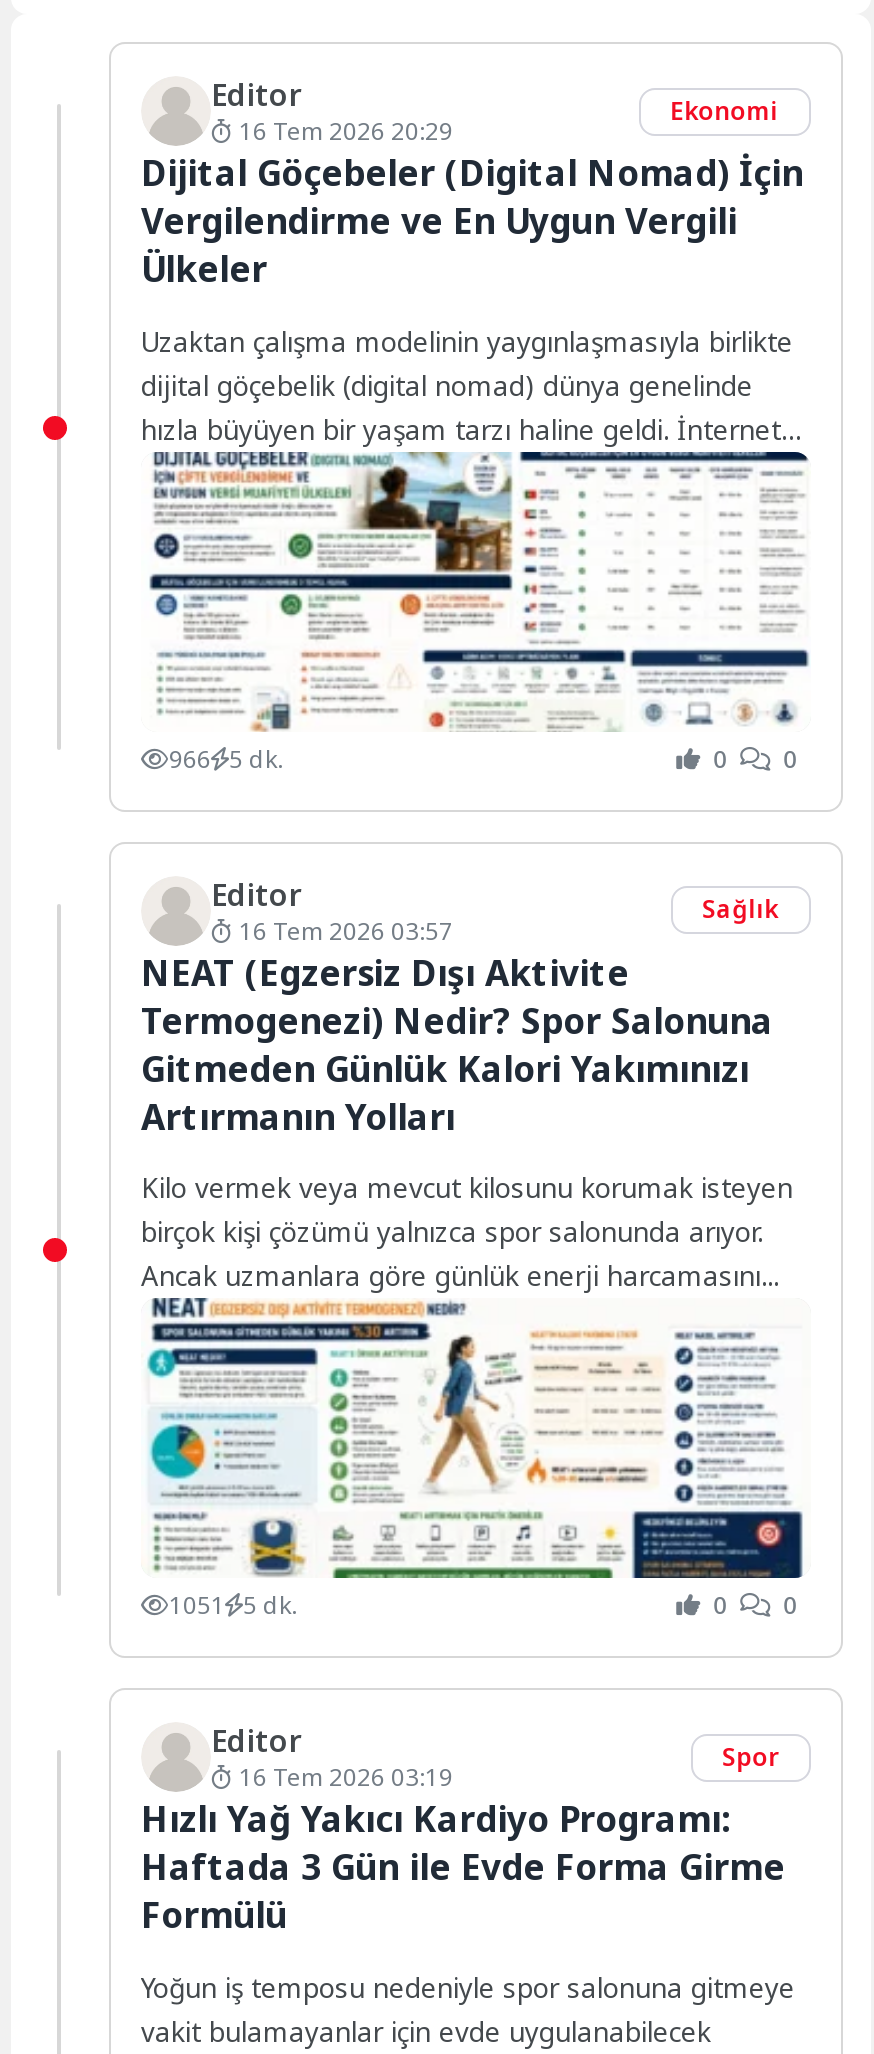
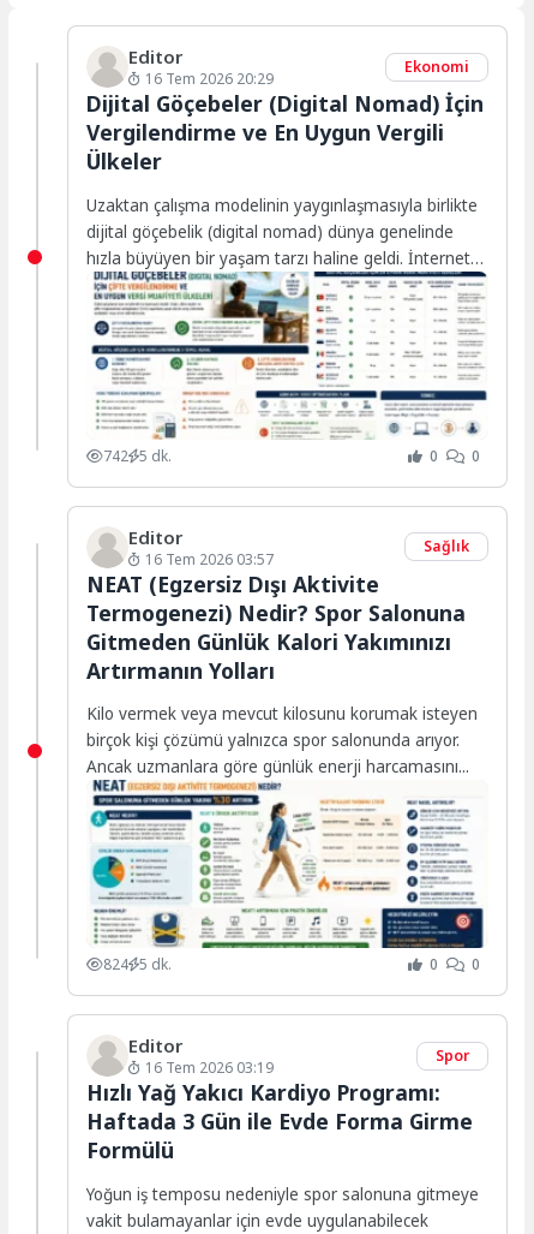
- 966 5 dk.
+ 742 5 dk.

- 1051 5 dk.
+ 824 5 dk.
